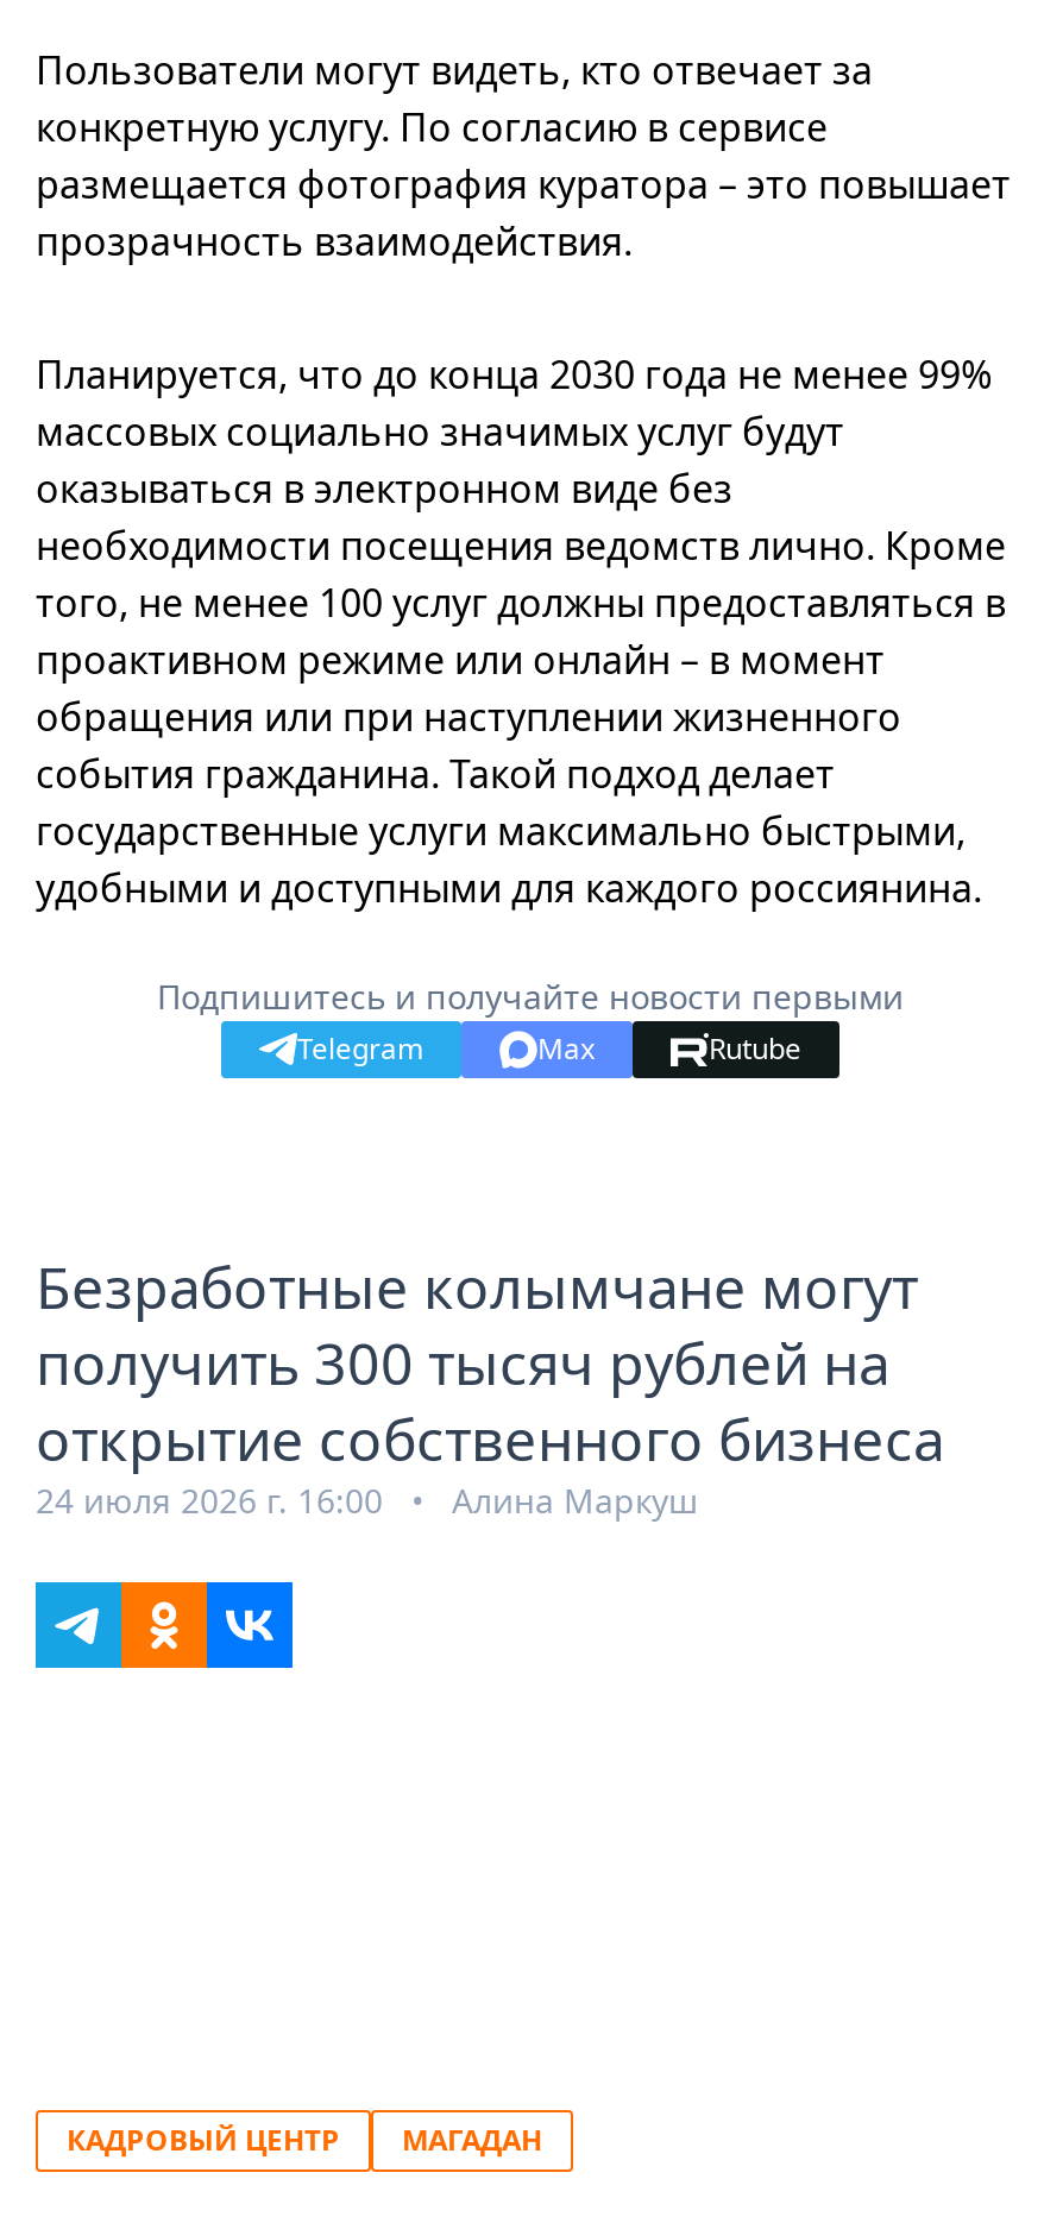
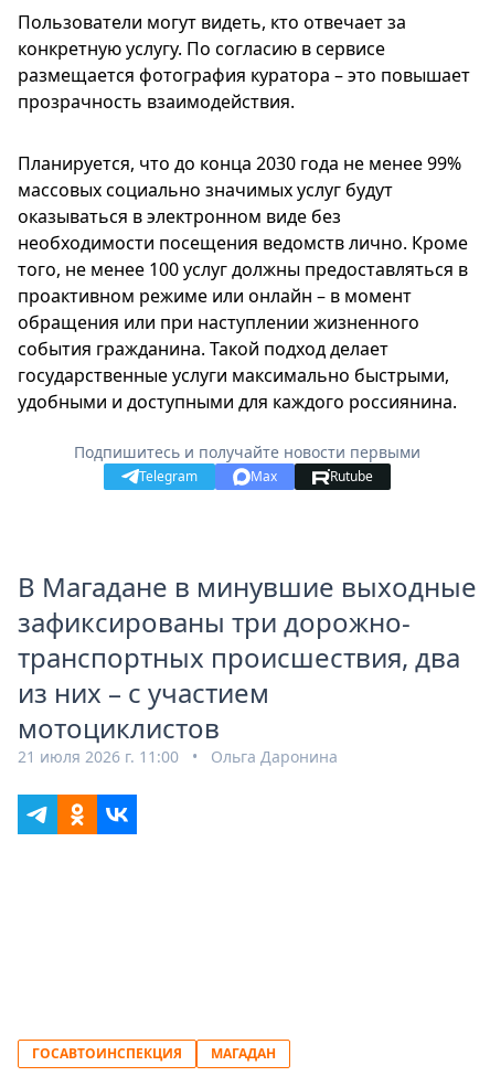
- Безработные колымчане могут
- получить 300 тысяч рублей на
- открытие собственного бизнеса
- 24 июля 2026 г. 16:00 • Алина Маркуш
+ В Магадане в минувшие выходные
+ зафиксированы три дорожно-
+ транспортных происшествия, два
+ из них – с участием
+ мотоциклистов
+ 21 июля 2026 г. 11:00 • Ольга Даронина

- КАДРОВЫЙ ЦЕНТР
+ ГОСАВТОИНСПЕКЦИЯ
